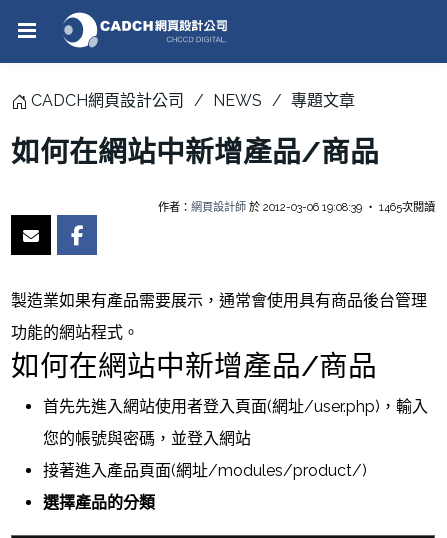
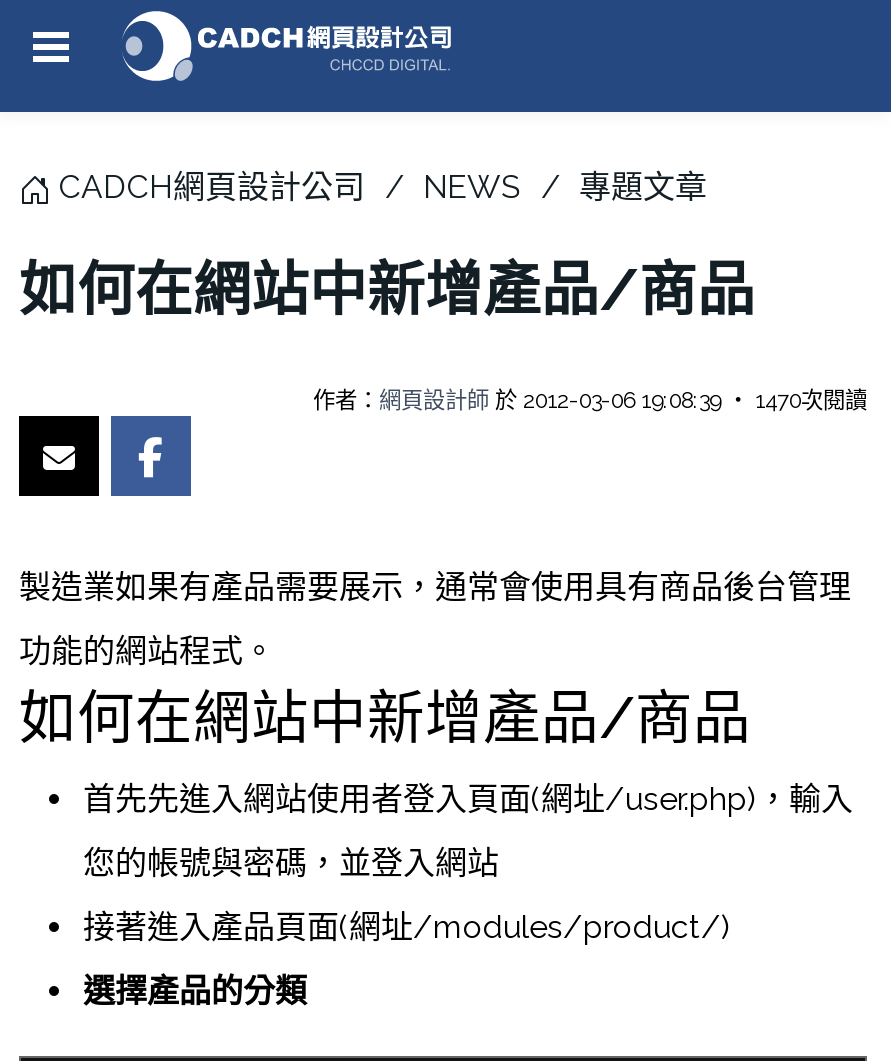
- 作者：網頁設計師 於 2012-03-06 19:08:39 ‧ 1465次閱讀
+ 作者：網頁設計師 於 2012-03-06 19:08:39 ‧ 1470次閱讀
